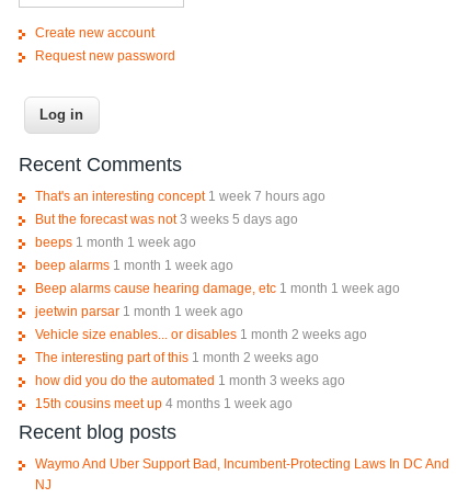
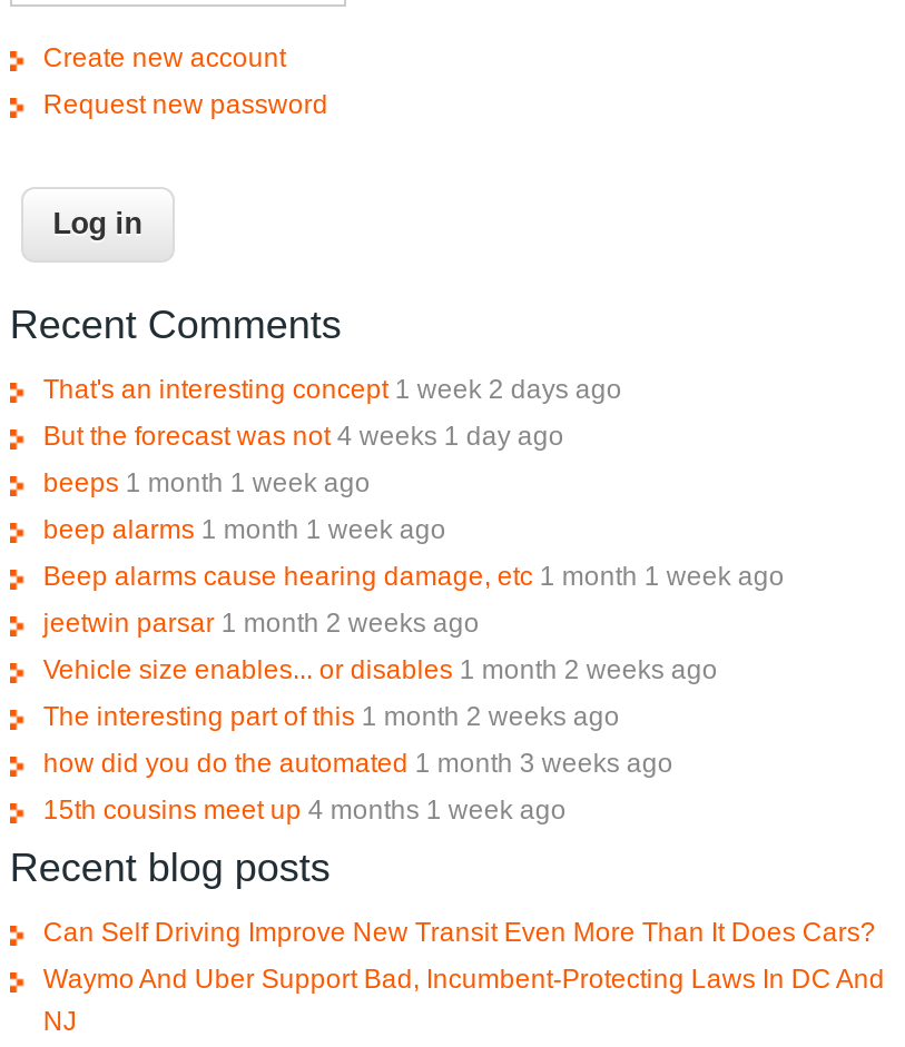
- That's an interesting concept 1 week 7 hours ago
+ That's an interesting concept 1 week 2 days ago

- But the forecast was not 3 weeks 5 days ago
+ But the forecast was not 4 weeks 1 day ago

- jeetwin parsar 1 month 1 week ago
+ jeetwin parsar 1 month 2 weeks ago

+ Can Self Driving Improve New Transit Even More Than It Does Cars?
